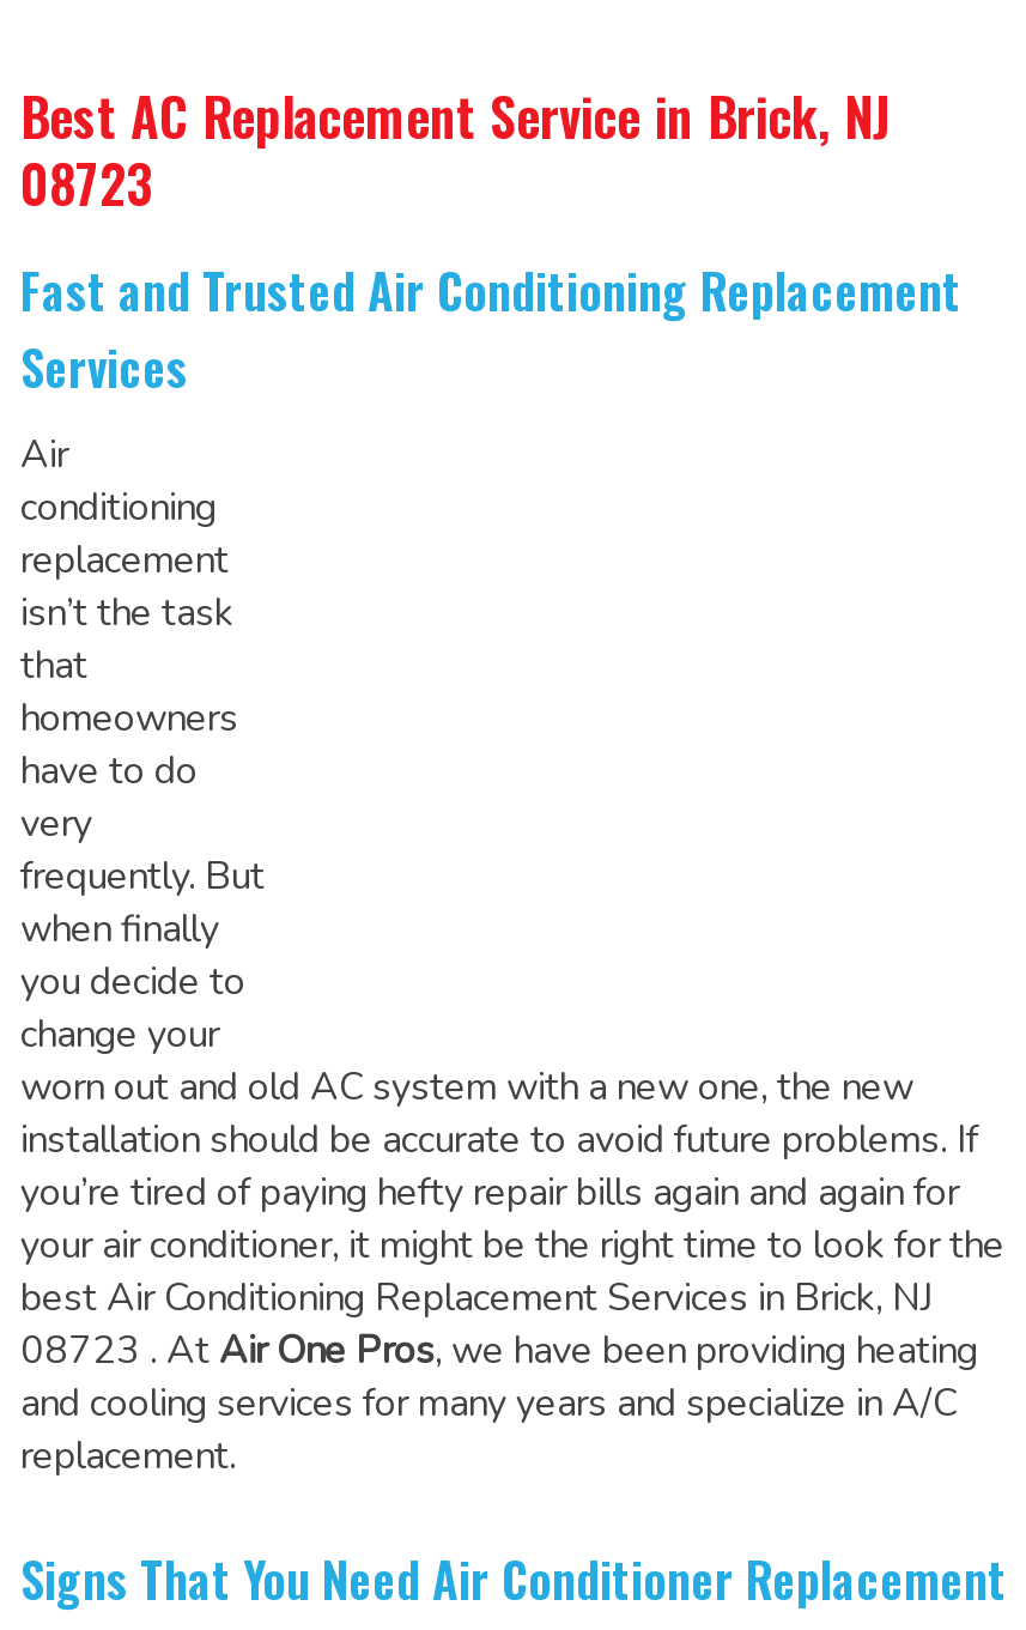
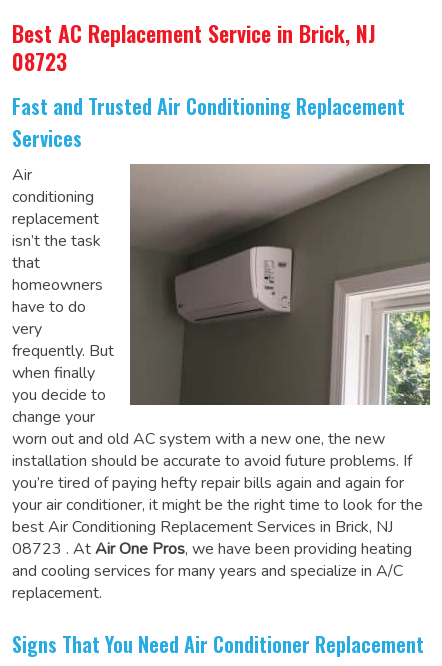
+ [image]
